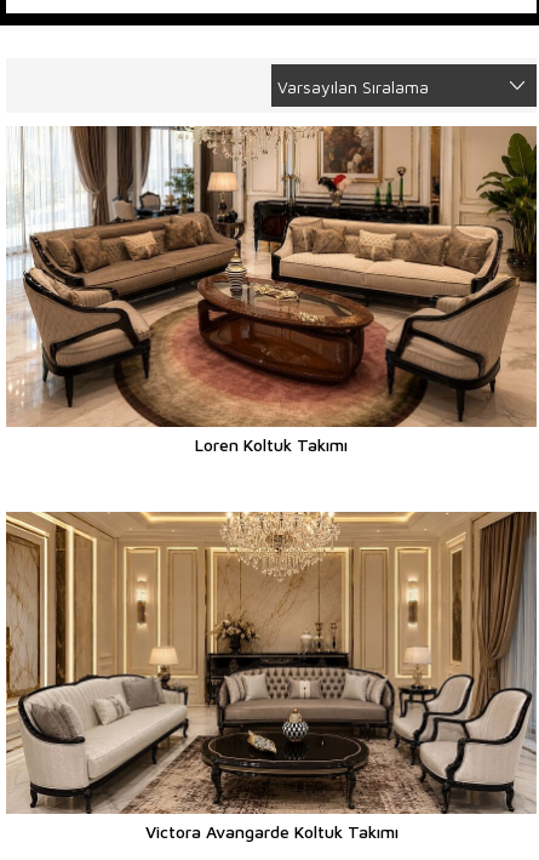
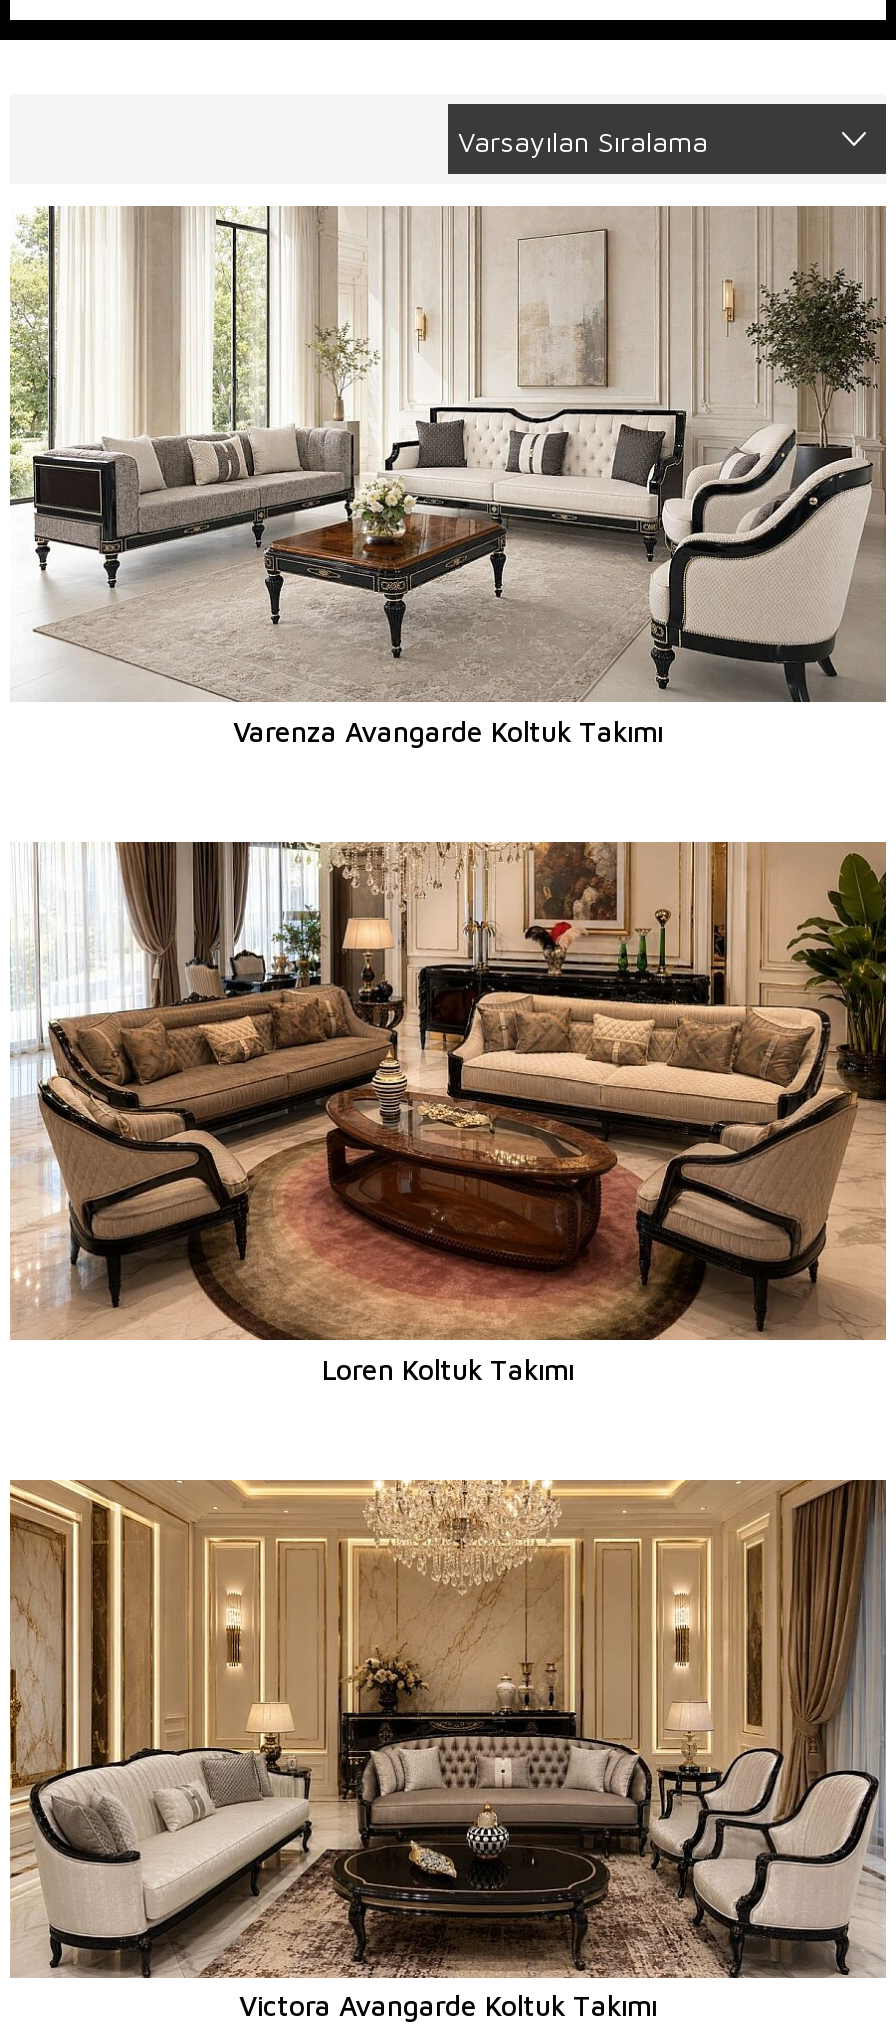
+ [image]
+ Varenza Avangarde Koltuk Takımı
